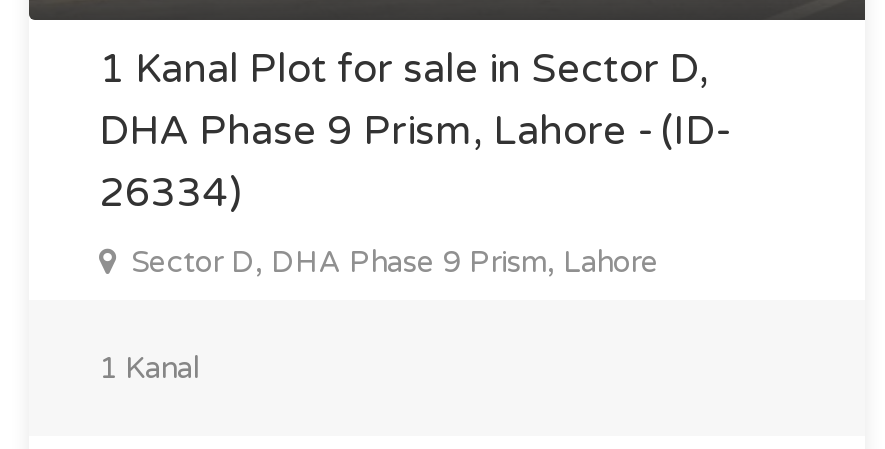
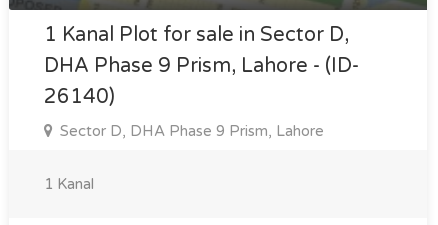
- 26334)
+ 26140)
